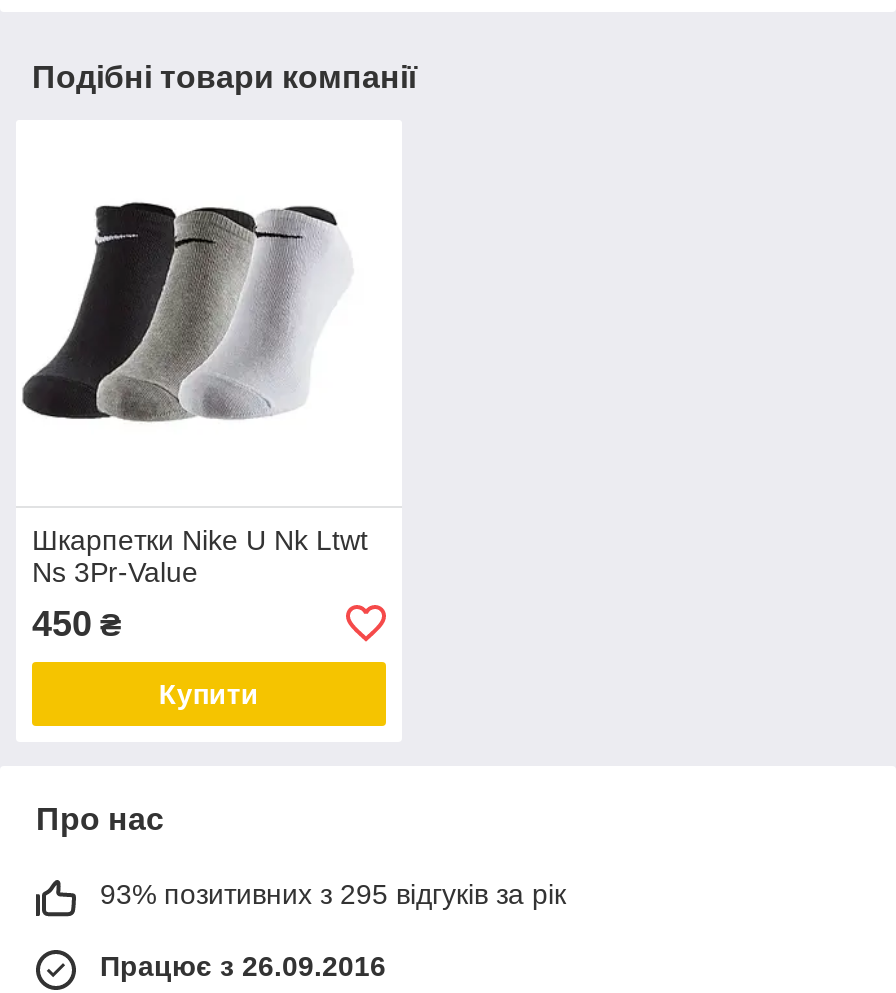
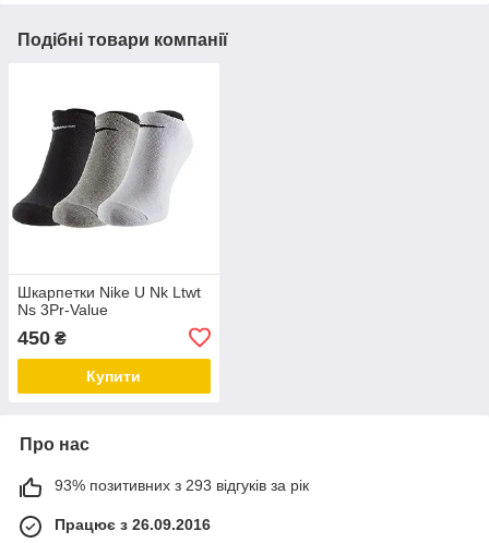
- 93% позитивних з 295 відгуків за рік
+ 93% позитивних з 293 відгуків за рік
